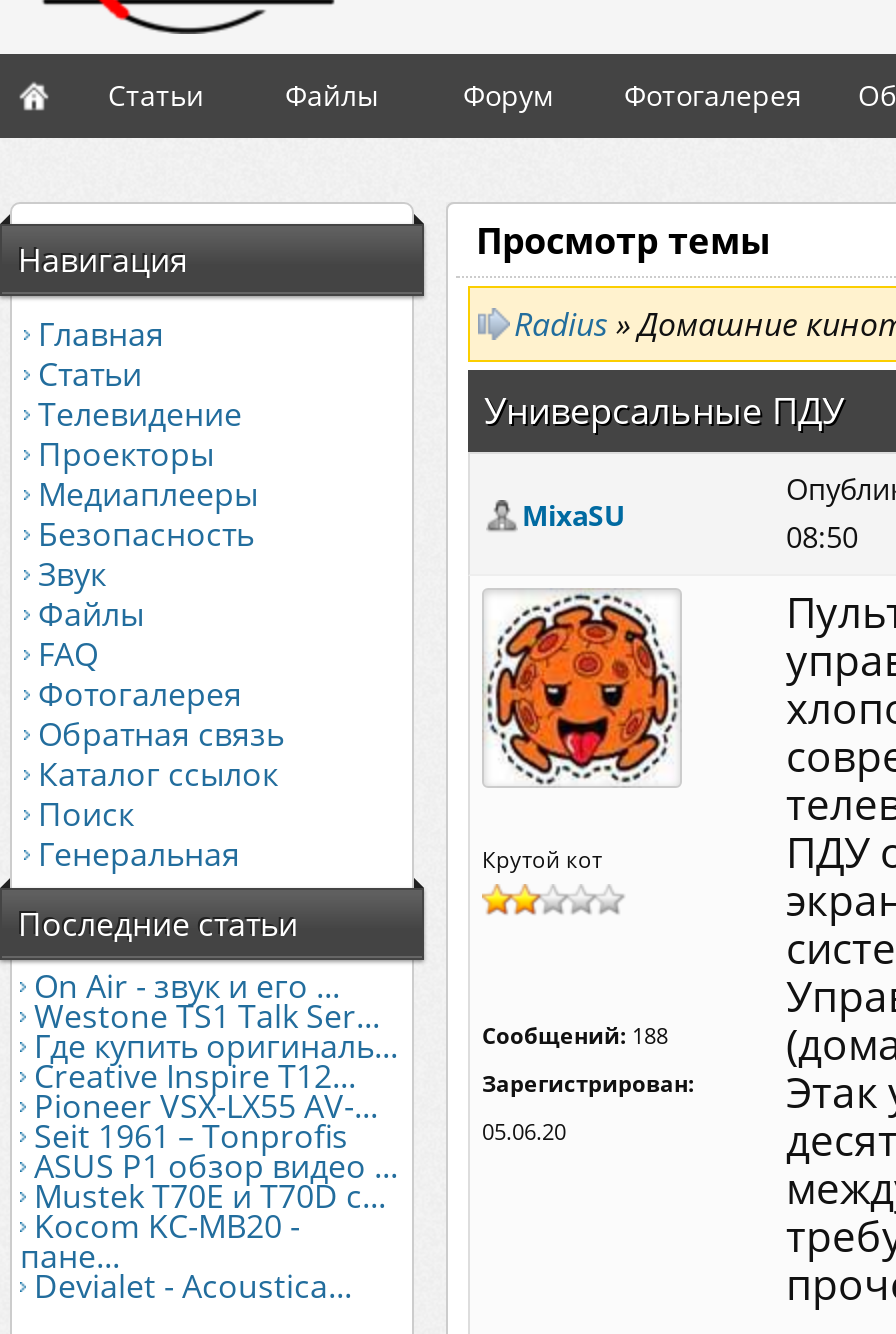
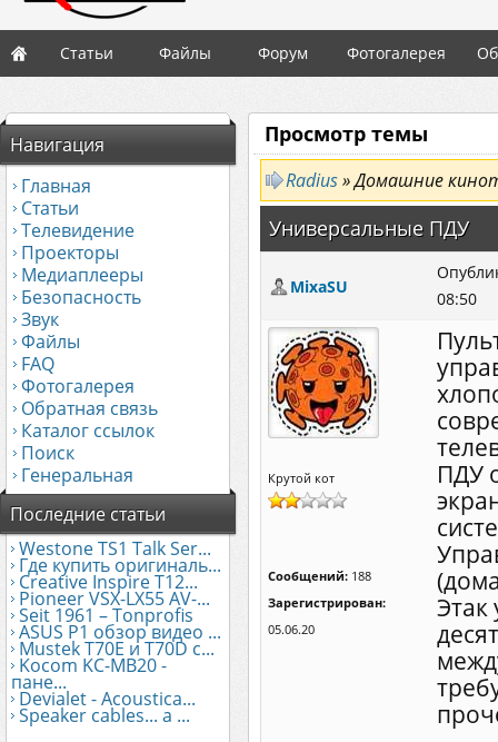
- On Air - звук и его ...

+ Speaker cables... a ...
